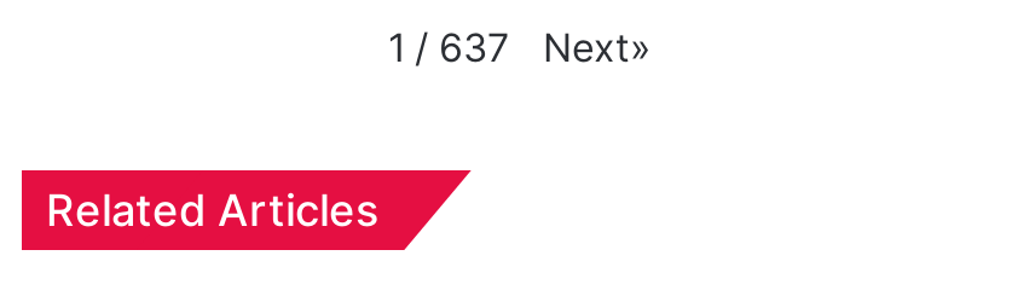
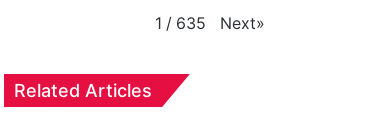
- 1 / 637 Next»
+ 1 / 635 Next»
